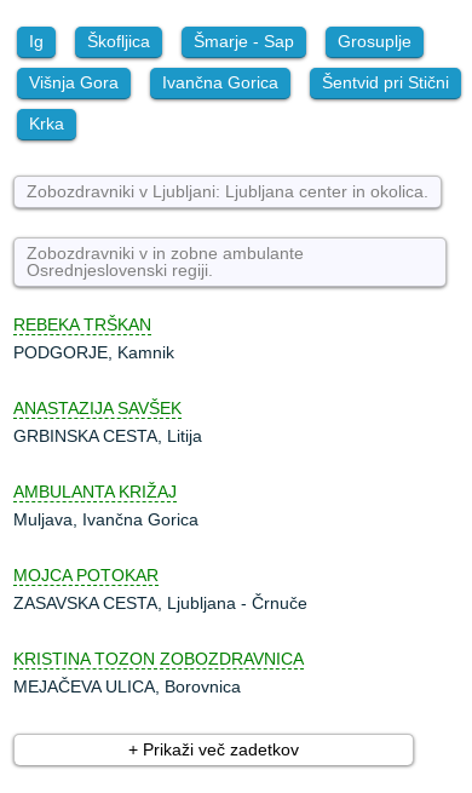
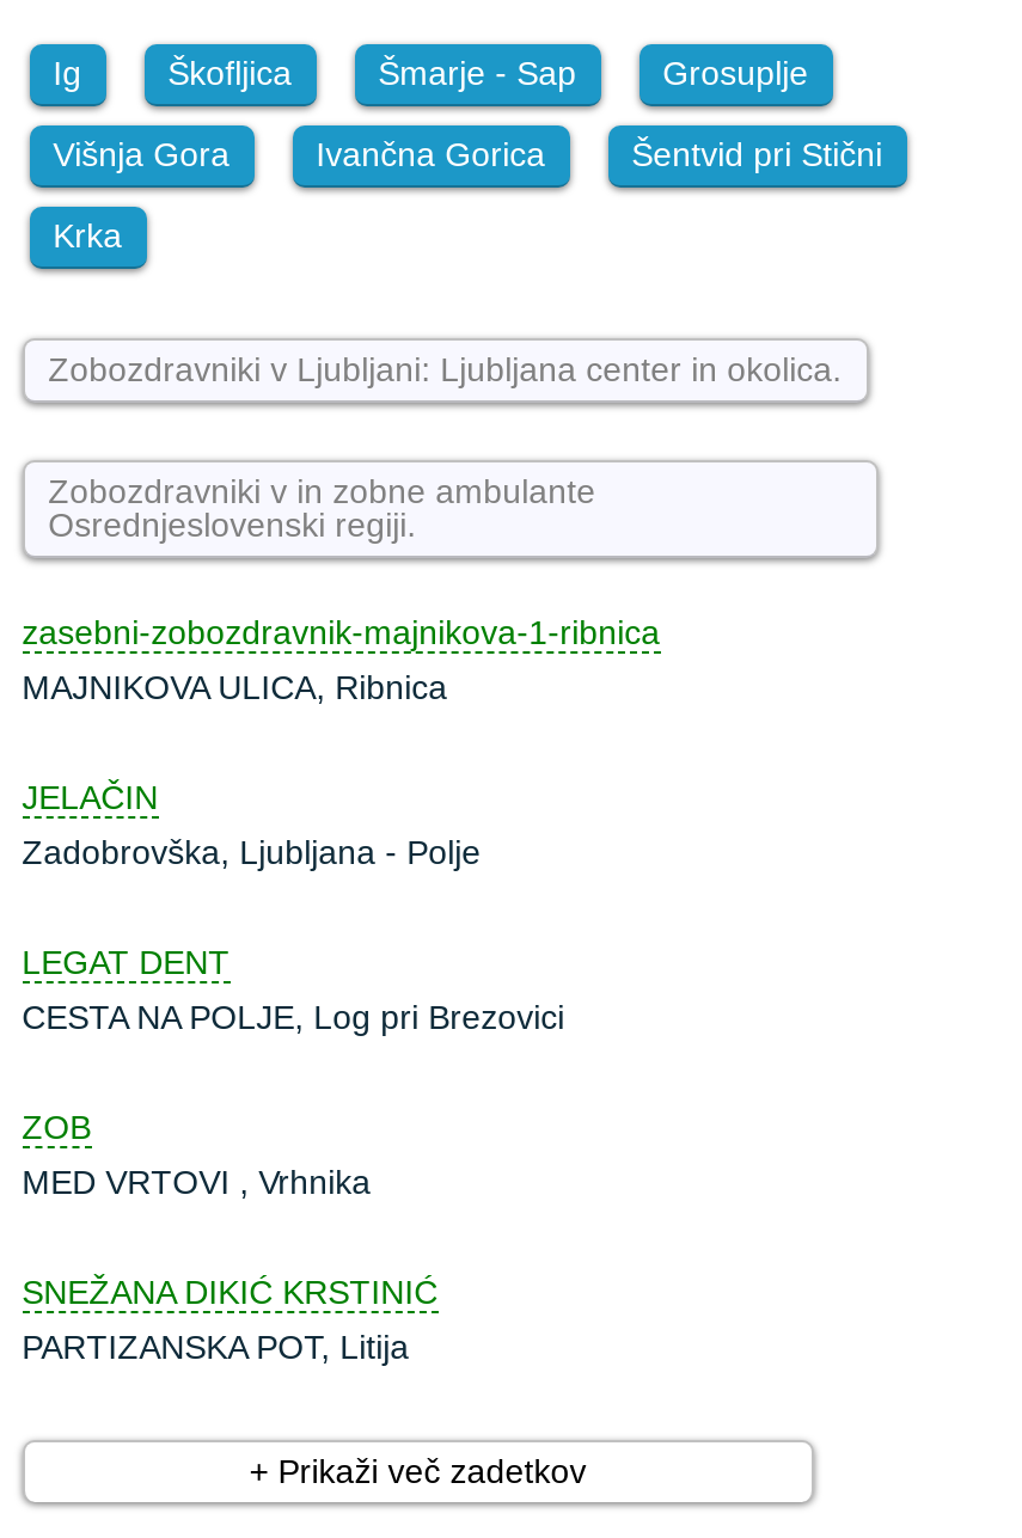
- REBEKA TRŠKAN
- PODGORJE, Kamnik
+ zasebni-zobozdravnik-majnikova-1-ribnica
+ MAJNIKOVA ULICA, Ribnica

- ANASTAZIJA SAVŠEK
- GRBINSKA CESTA, Litija
+ JELAČIN
+ Zadobrovška, Ljubljana - Polje

- AMBULANTA KRIŽAJ
- Muljava, Ivančna Gorica
+ LEGAT DENT
+ CESTA NA POLJE, Log pri Brezovici

- MOJCA POTOKAR
- ZASAVSKA CESTA, Ljubljana - Črnuče
+ ZOB
+ MED VRTOVI , Vrhnika

- KRISTINA TOZON ZOBOZDRAVNICA
- MEJAČEVA ULICA, Borovnica
+ SNEŽANA DIKIĆ KRSTINIĆ
+ PARTIZANSKA POT, Litija
